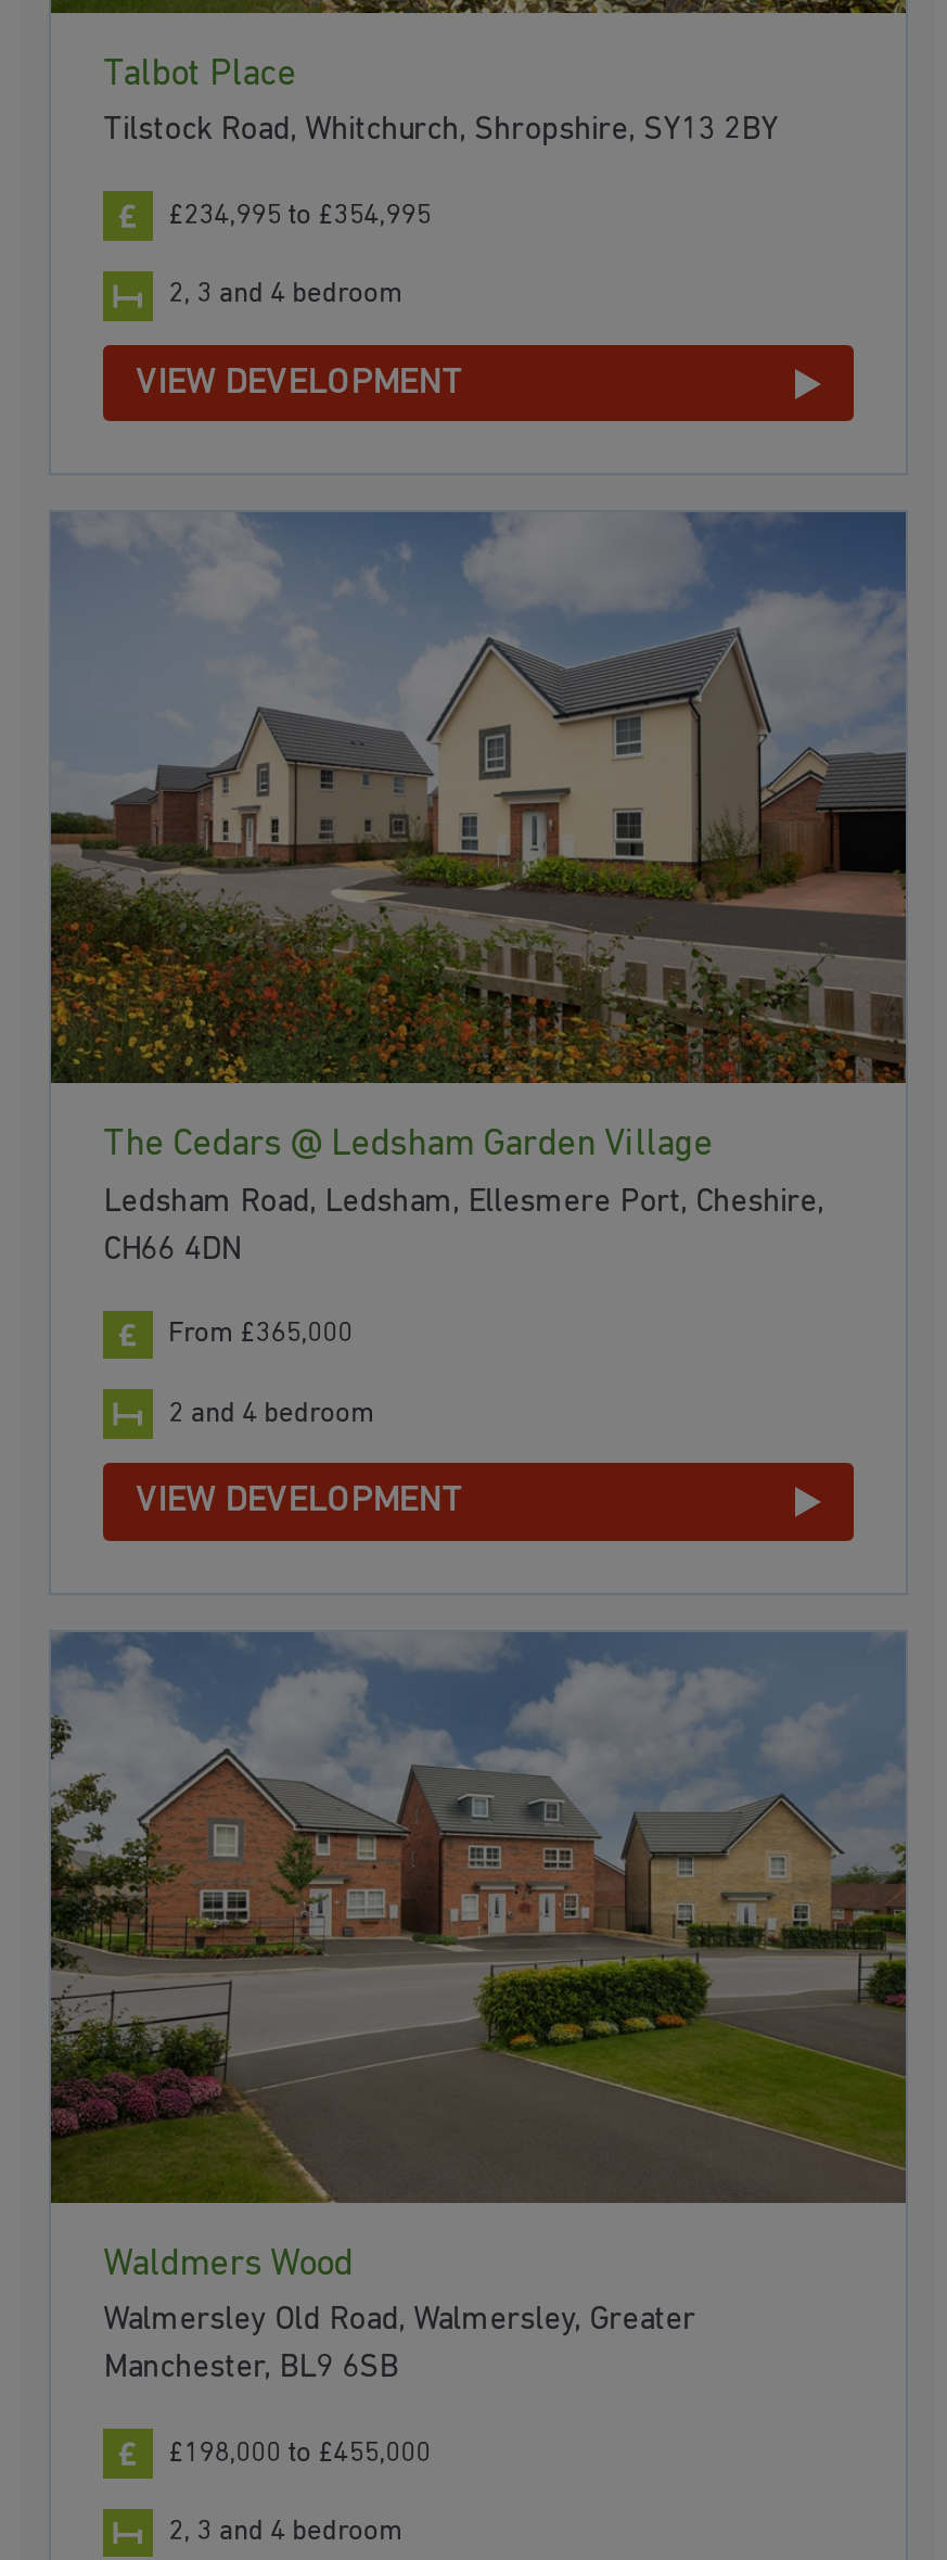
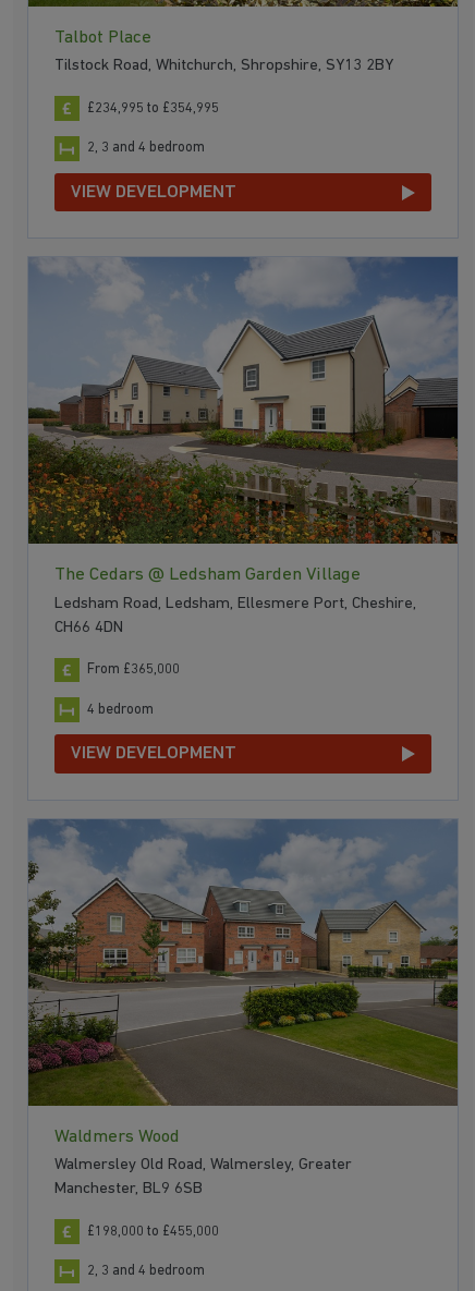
- 2 and 4 bedroom
+ 4 bedroom
